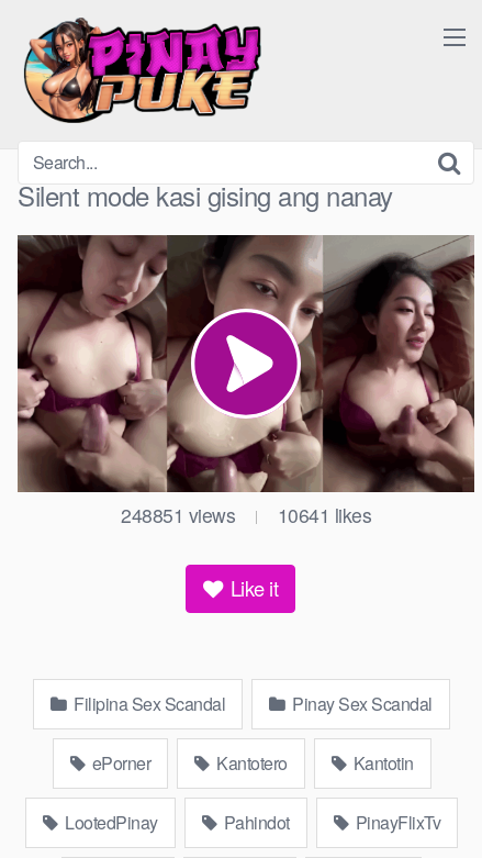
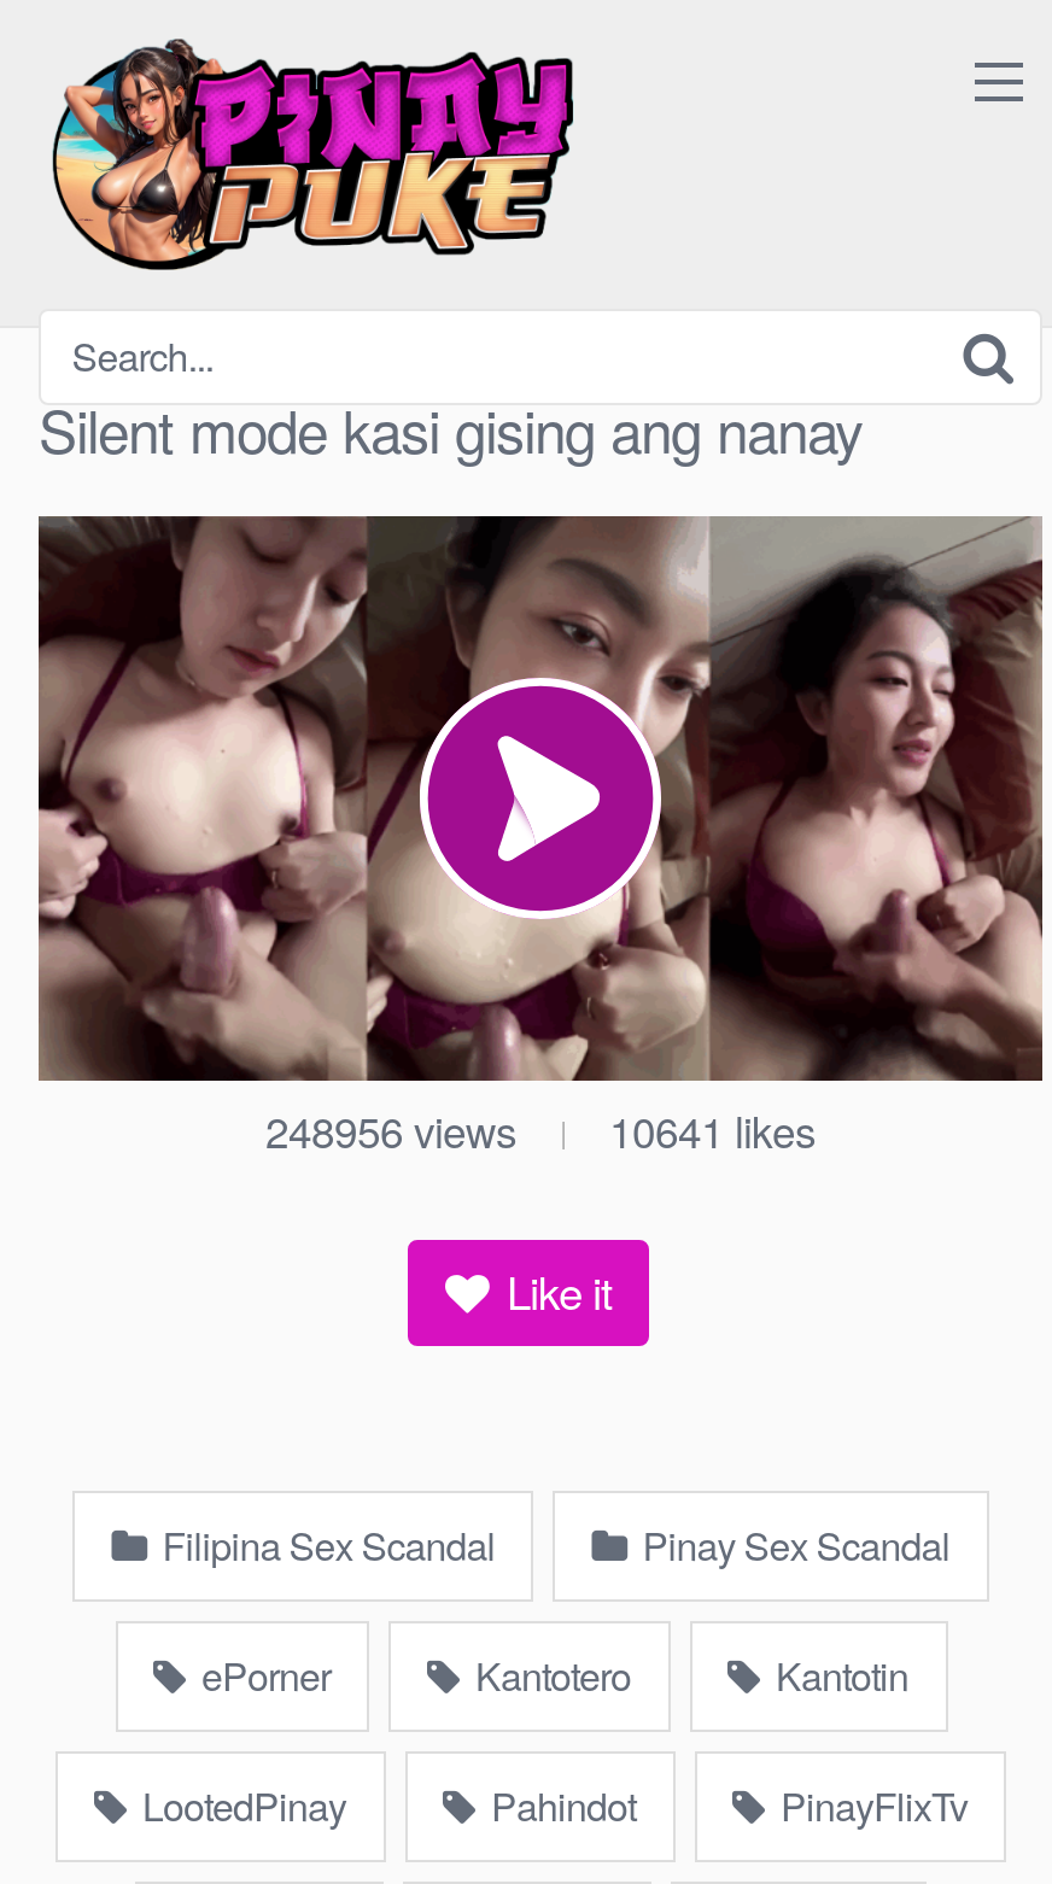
- 248851 views
+ 248956 views
